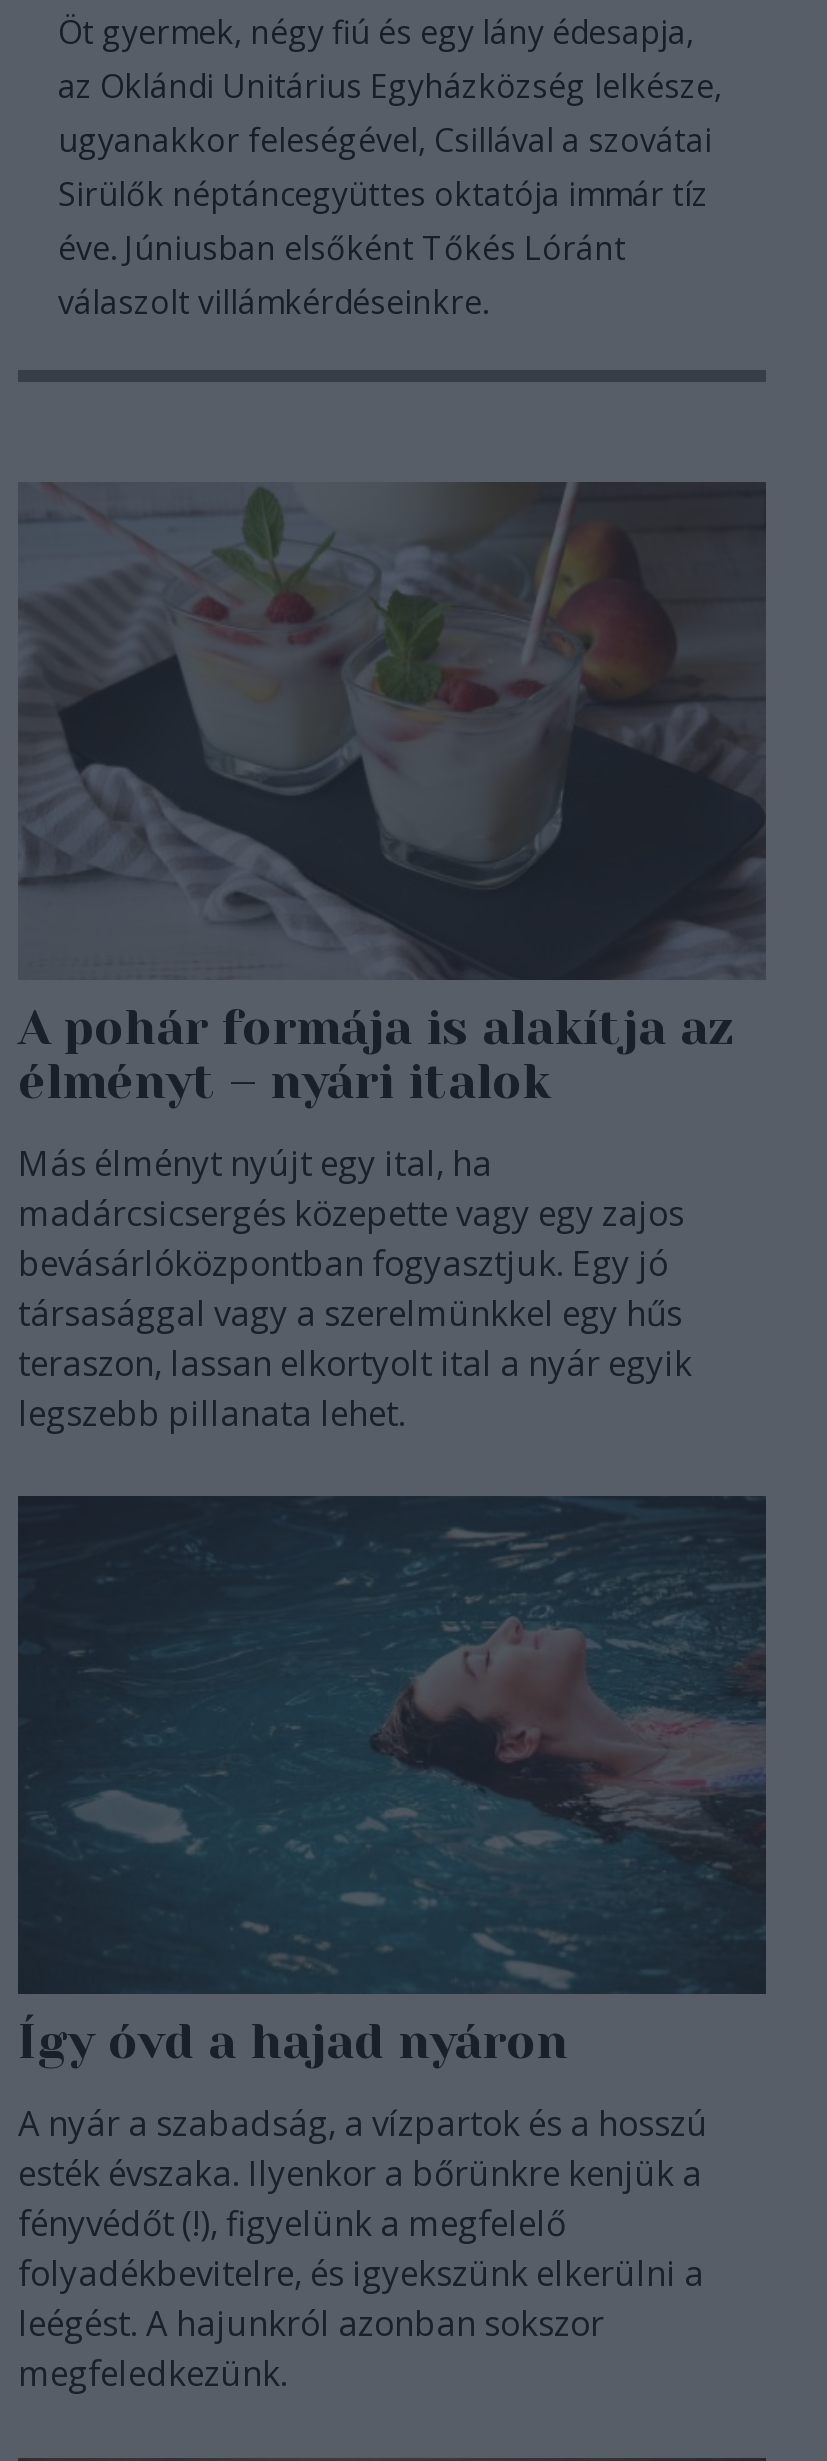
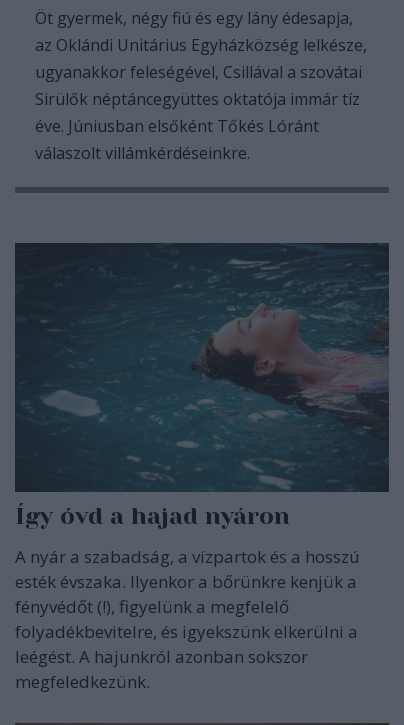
- [image]
- A pohár formája is alakítja az
- élményt – nyári italok
- Más élményt nyújt egy ital, ha
- madárcsicsergés közepette vagy egy zajos
- bevásárlóközpontban fogyasztjuk. Egy jó
- társasággal vagy a szerelmünkkel egy hűs
- teraszon, lassan elkortyolt ital a nyár egyik
- legszebb pillanata lehet.
